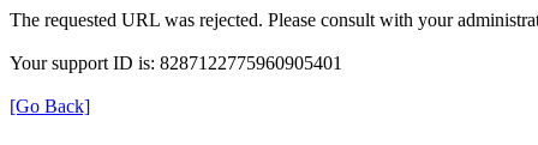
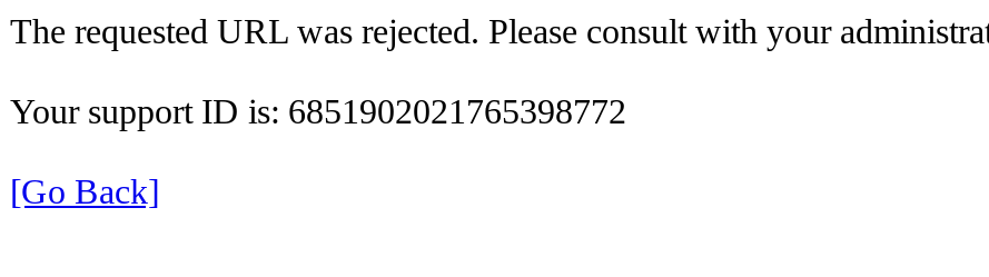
- Your support ID is: 8287122775960905401
+ Your support ID is: 6851902021765398772
